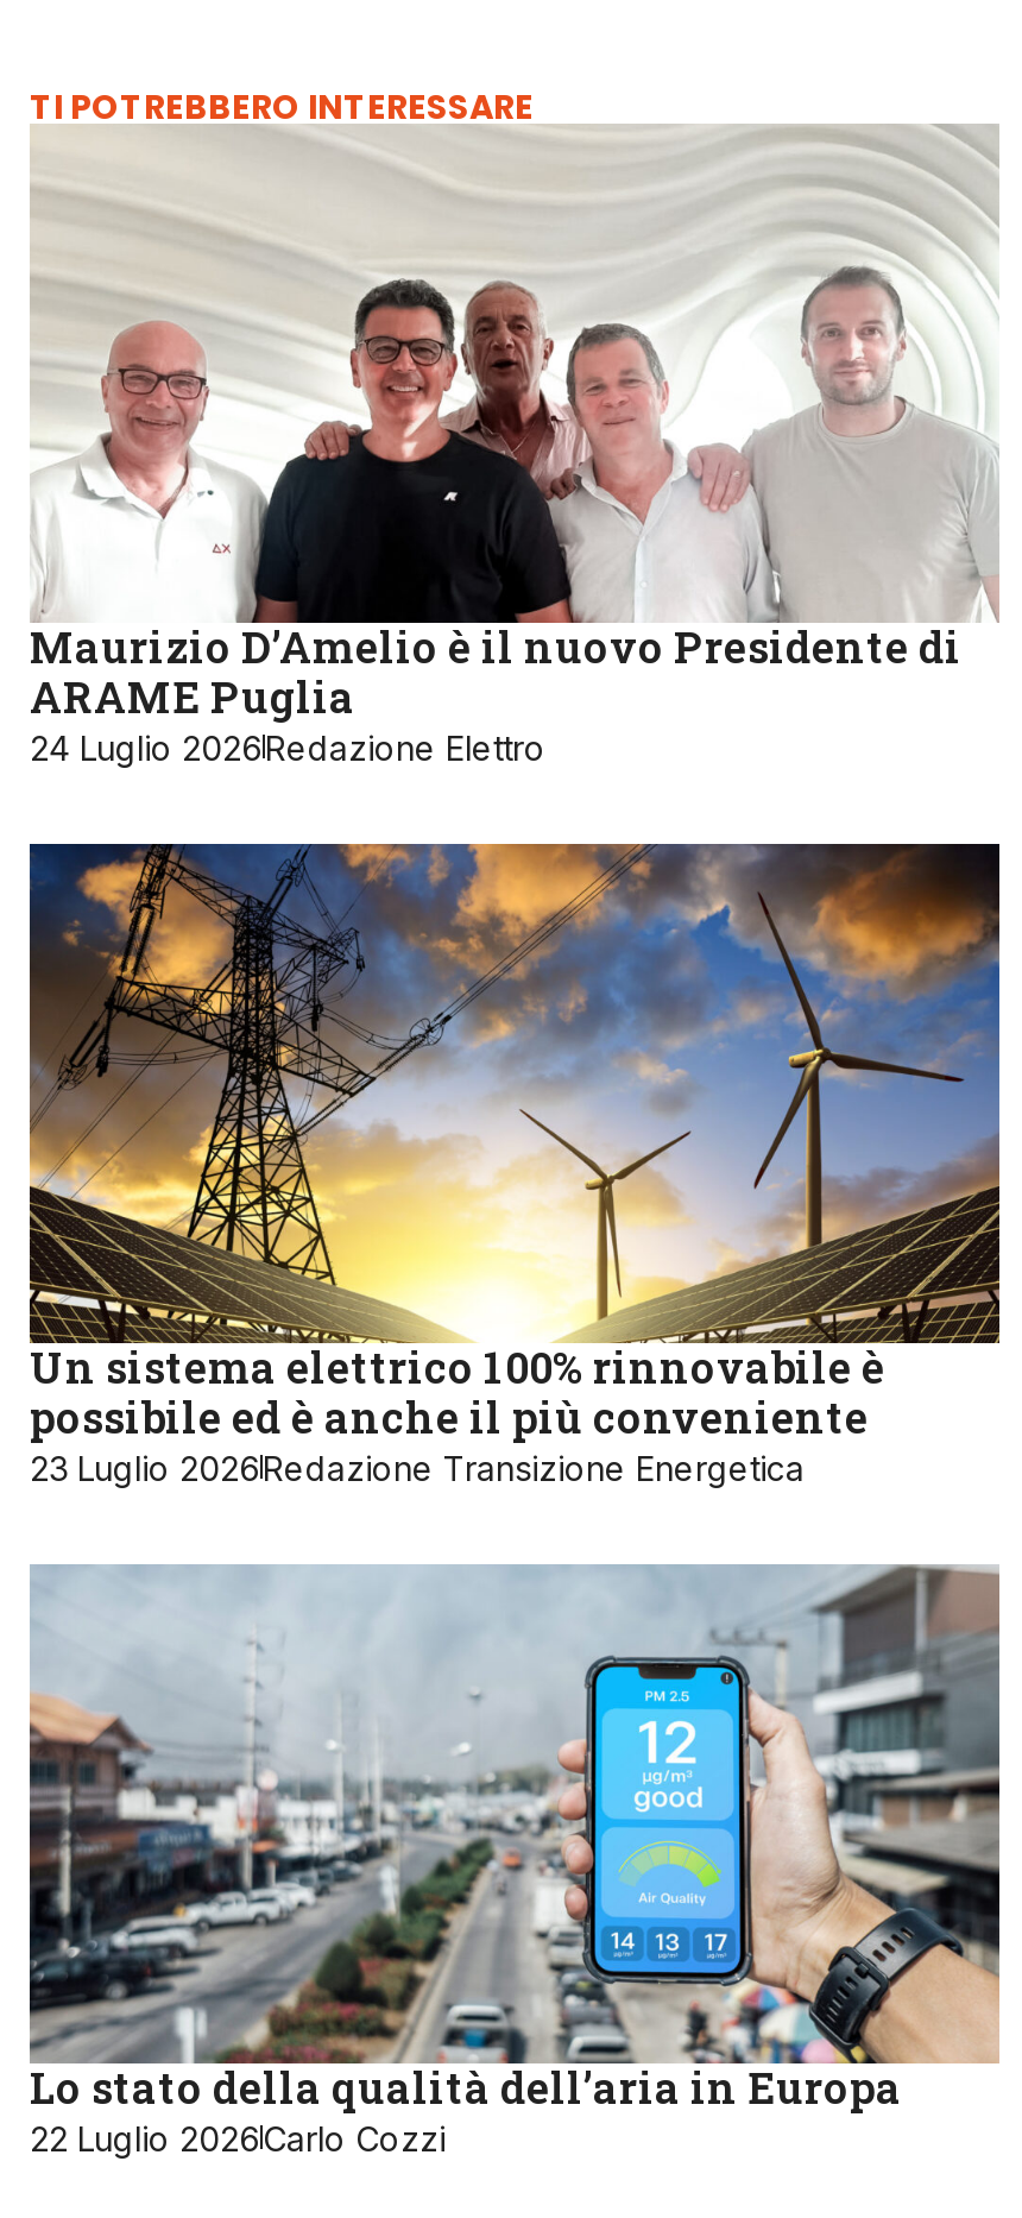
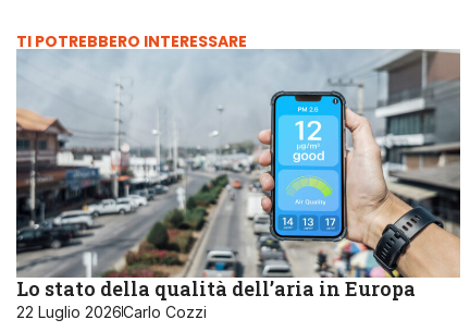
- [image]
- Maurizio D’Amelio è il nuovo Presidente di
- ARAME Puglia
- 24 Luglio 2026Redazione Elettro

- [image]
- Un sistema elettrico 100% rinnovabile è
- possibile ed è anche il più conveniente
- 23 Luglio 2026Redazione Transizione Energetica
